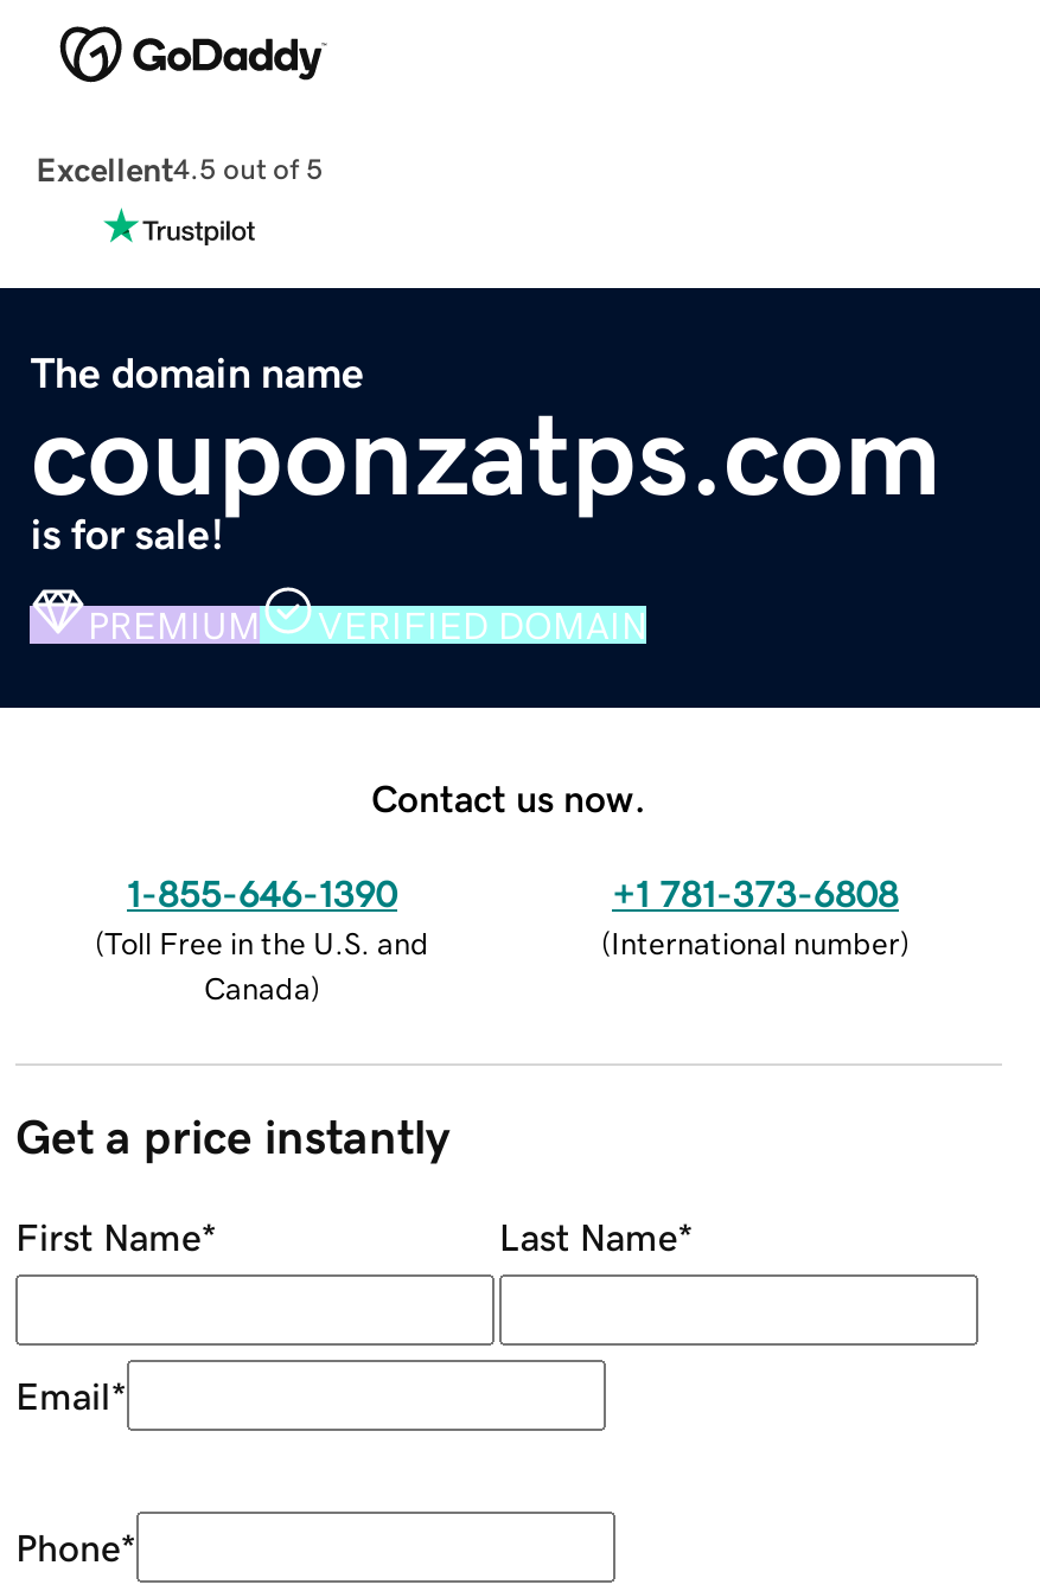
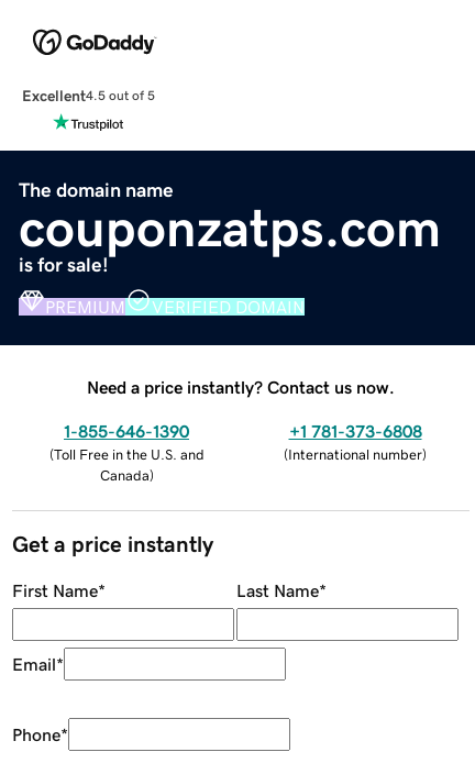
- Contact us now.
+ Need a price instantly? Contact us now.
